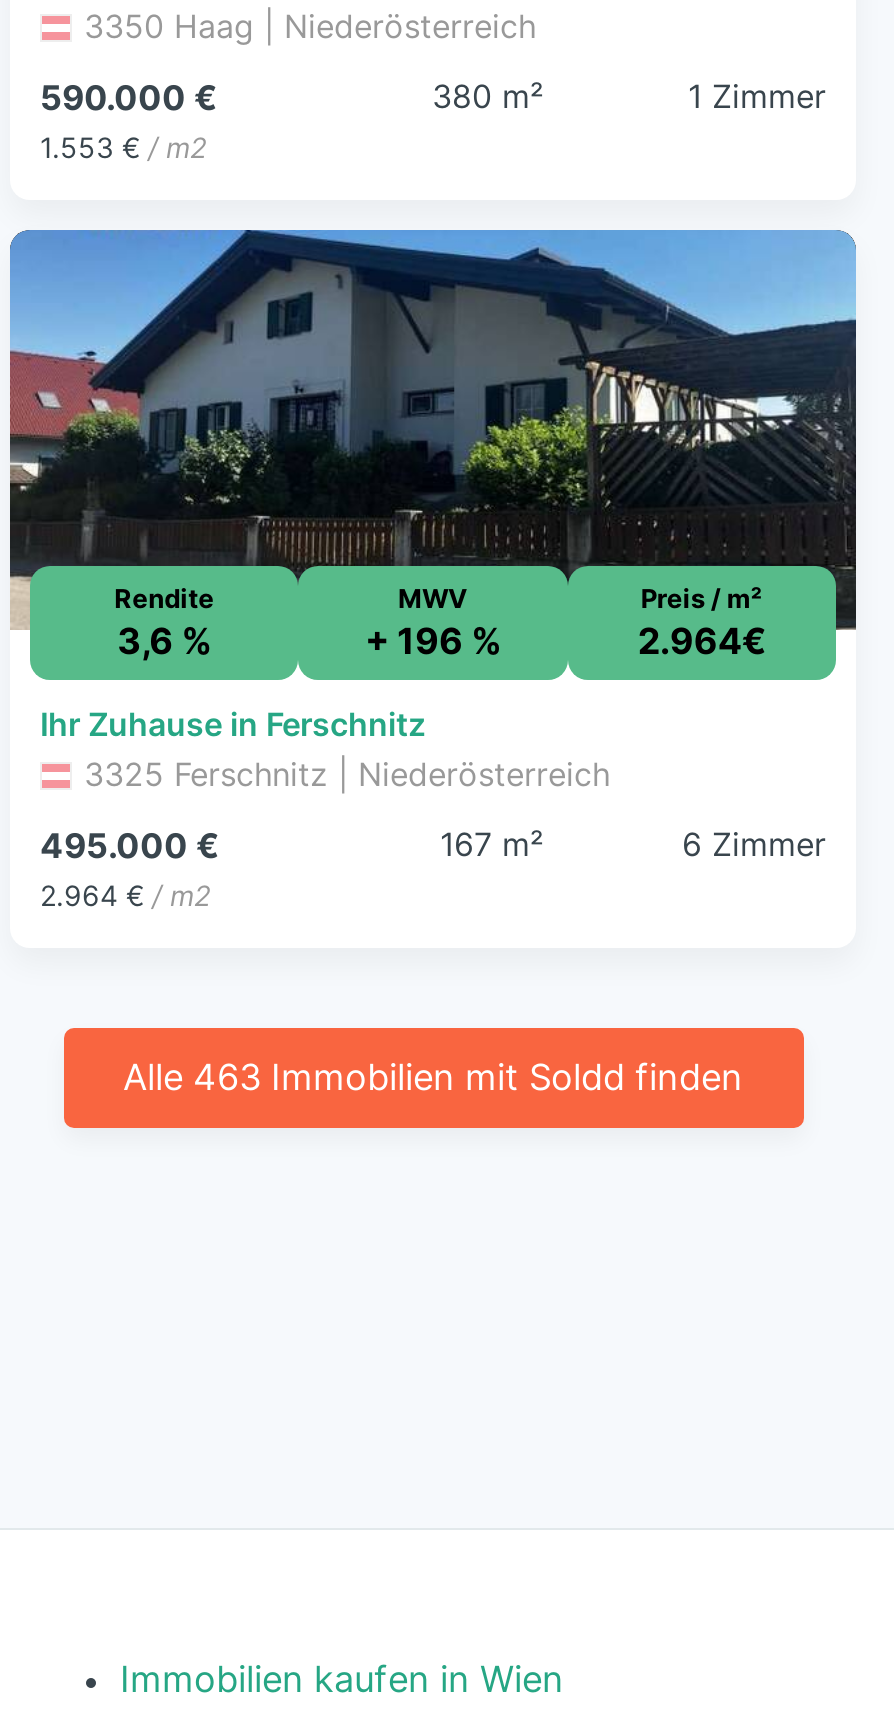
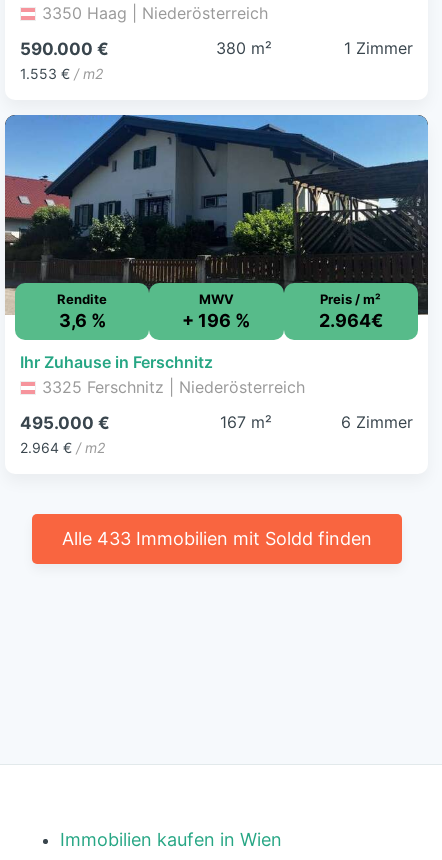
- Alle 463 Immobilien mit Soldd finden
+ Alle 433 Immobilien mit Soldd finden
